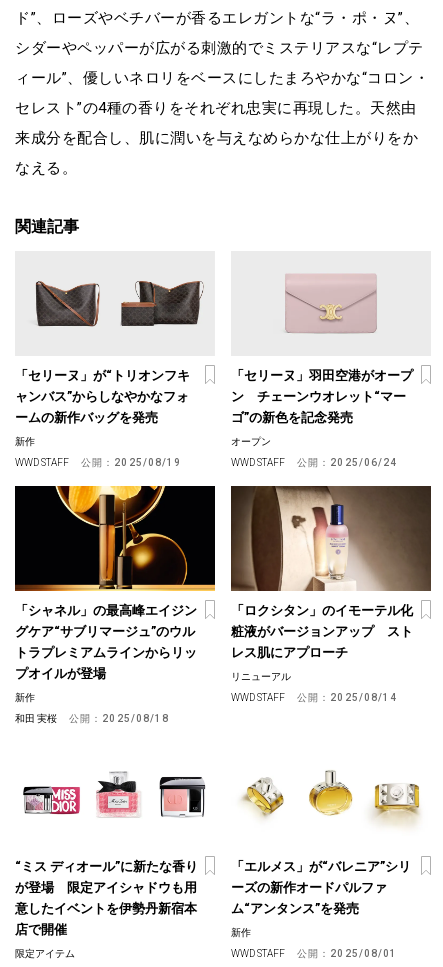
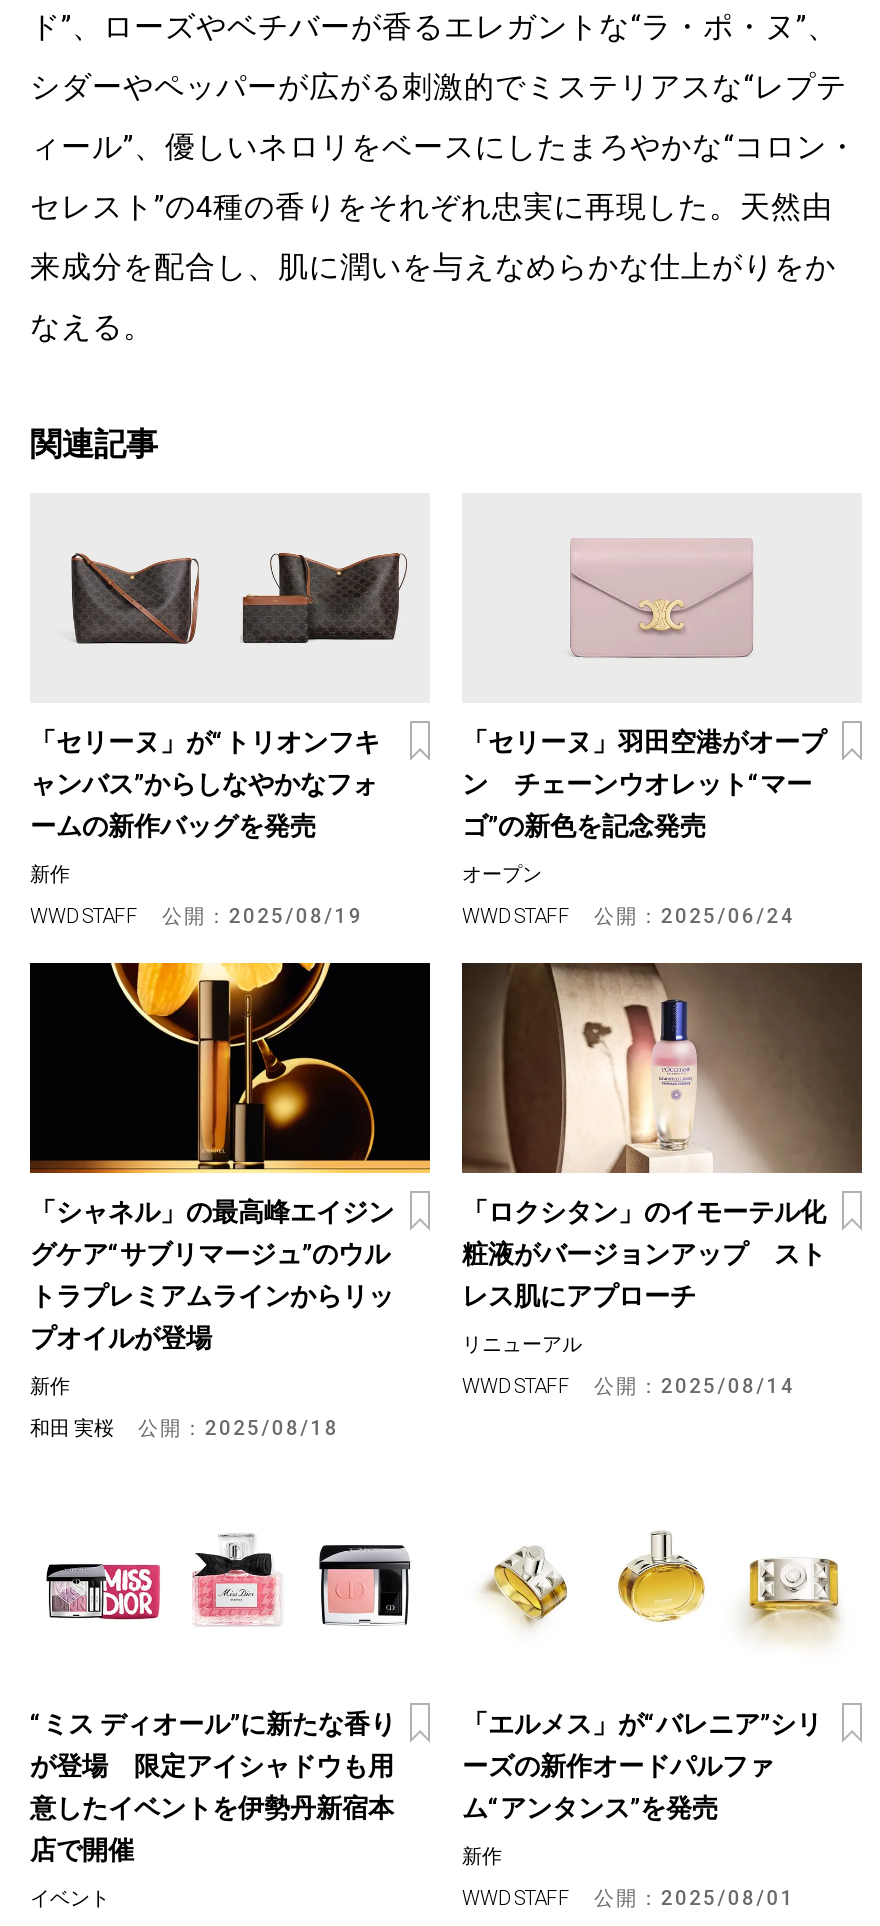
- 限定アイテム
+ イベント
